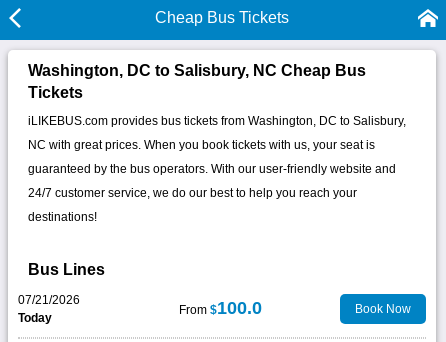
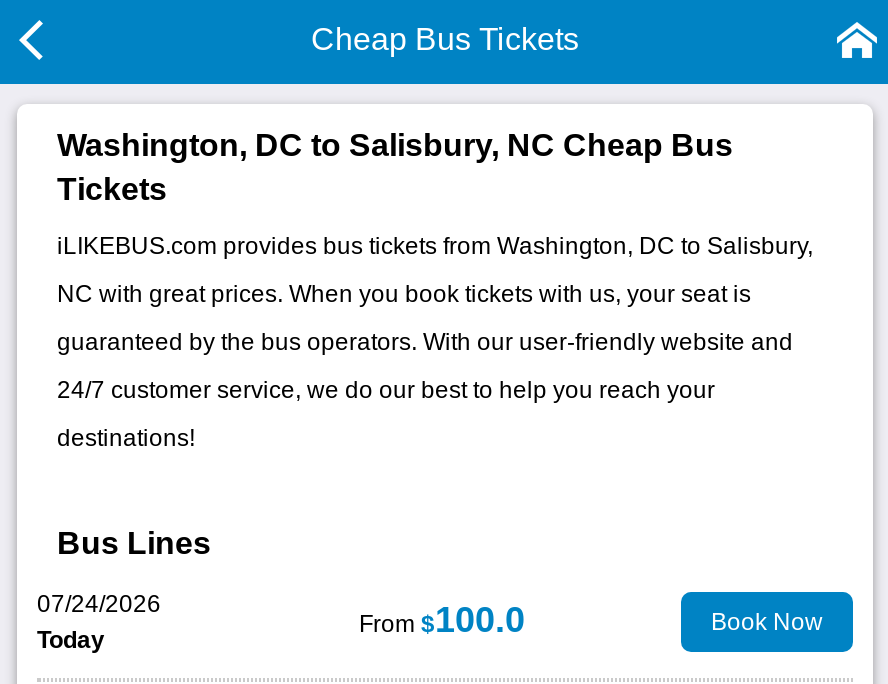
- 07/21/2026
+ 07/24/2026
